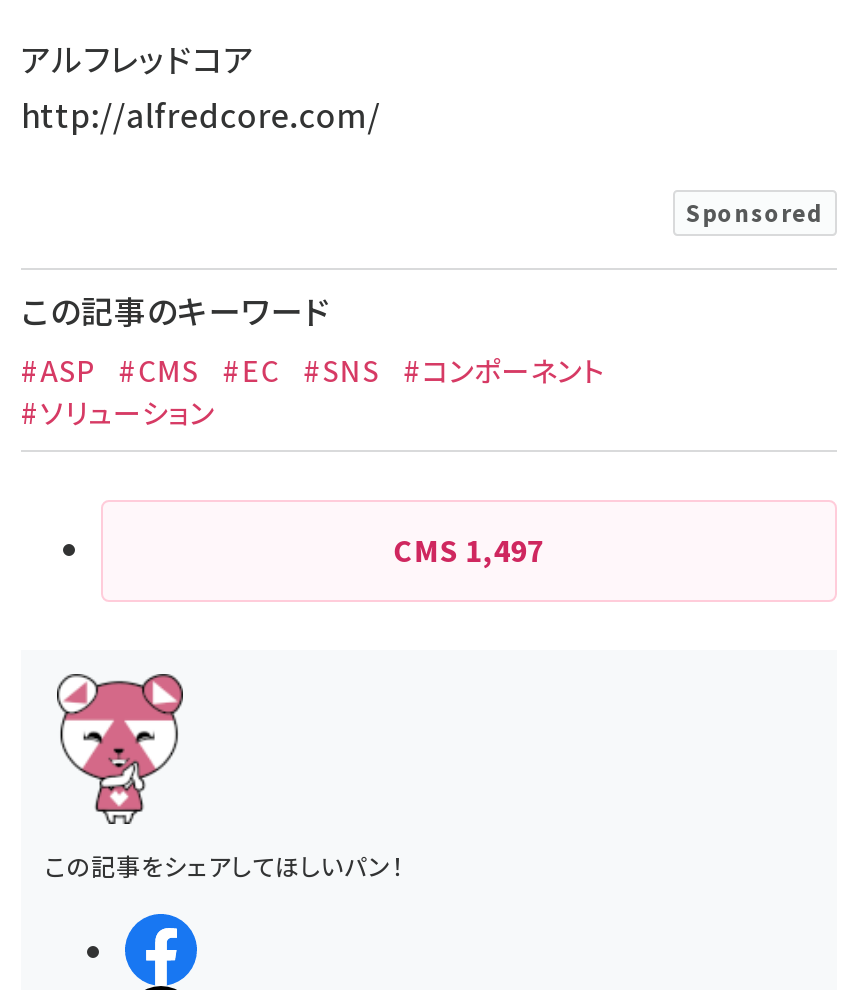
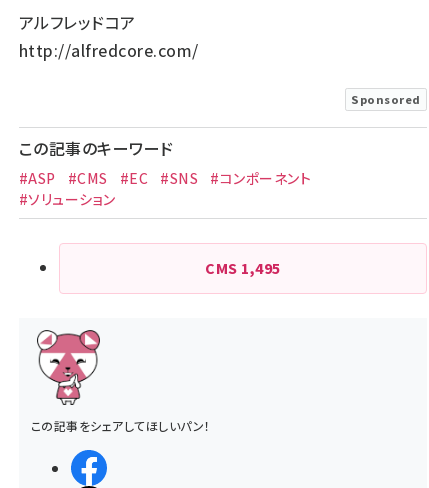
- CMS 1,497
+ CMS 1,495
